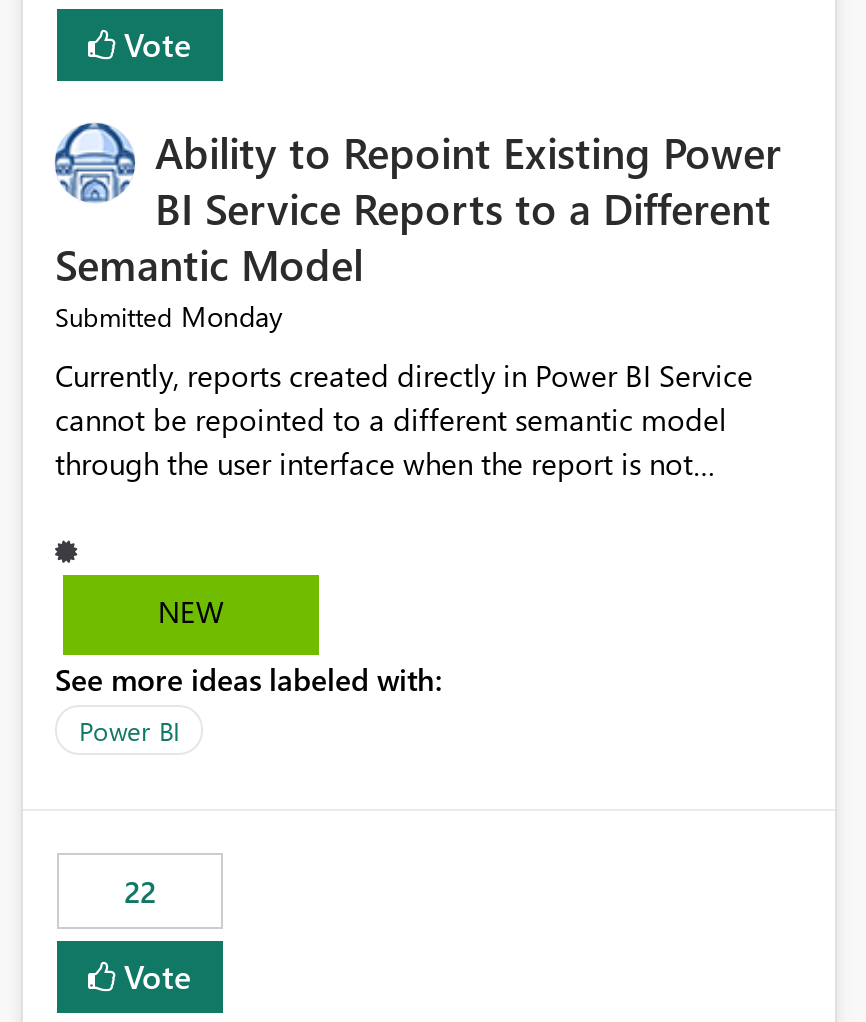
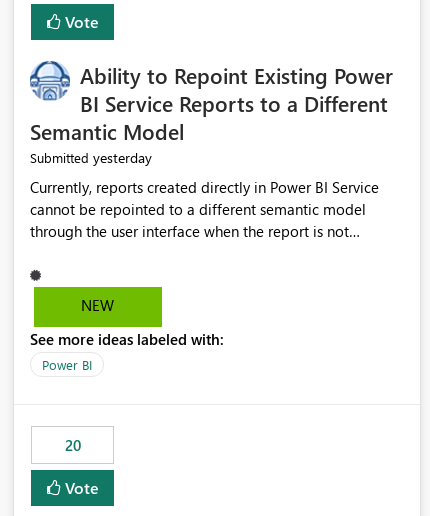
- Submitted Monday
+ Submitted yesterday

- 22
+ 20
